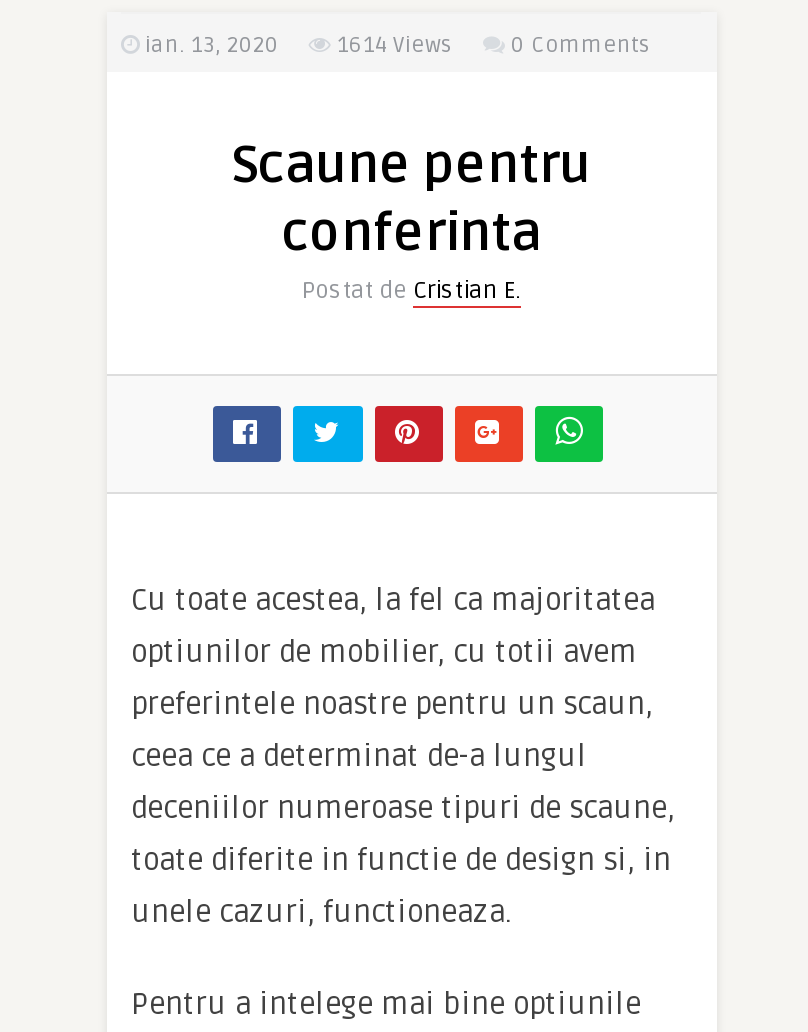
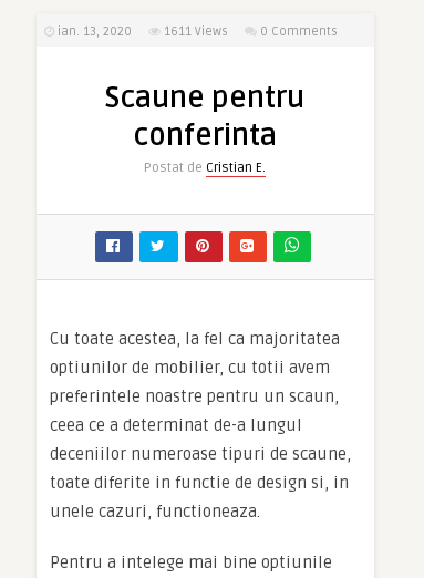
- ian. 13, 2020 1614 Views
+ ian. 13, 2020 1611 Views
